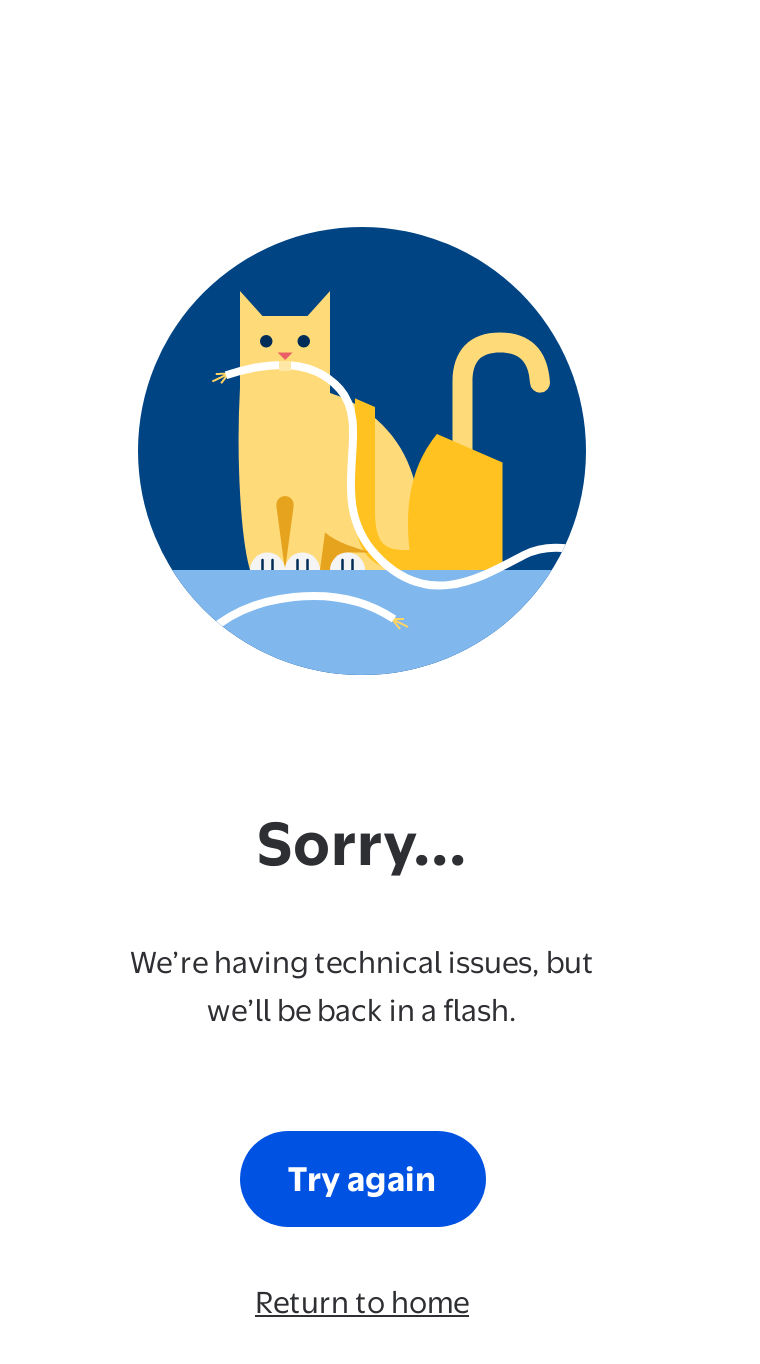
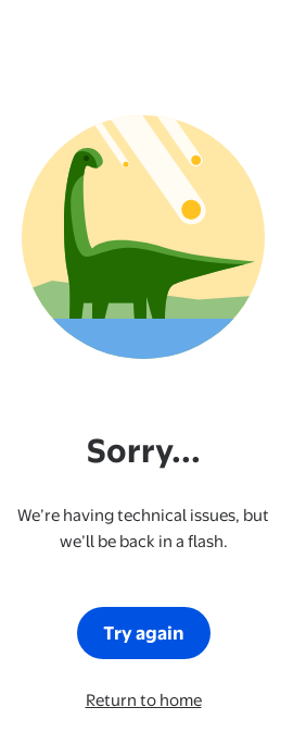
- [image]
+ [image]
